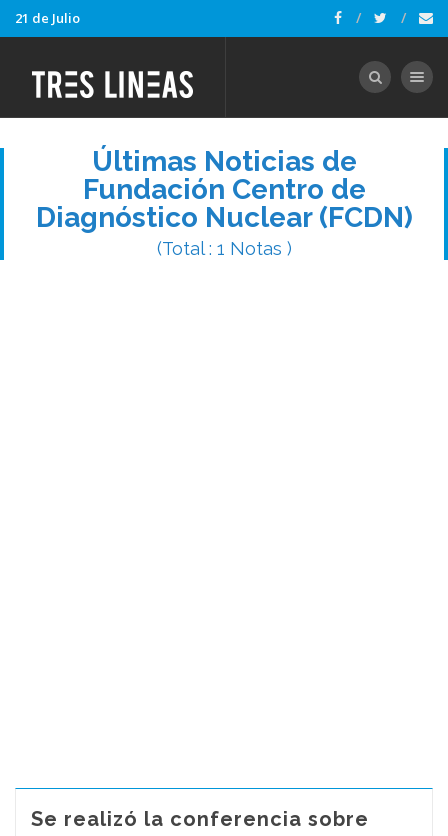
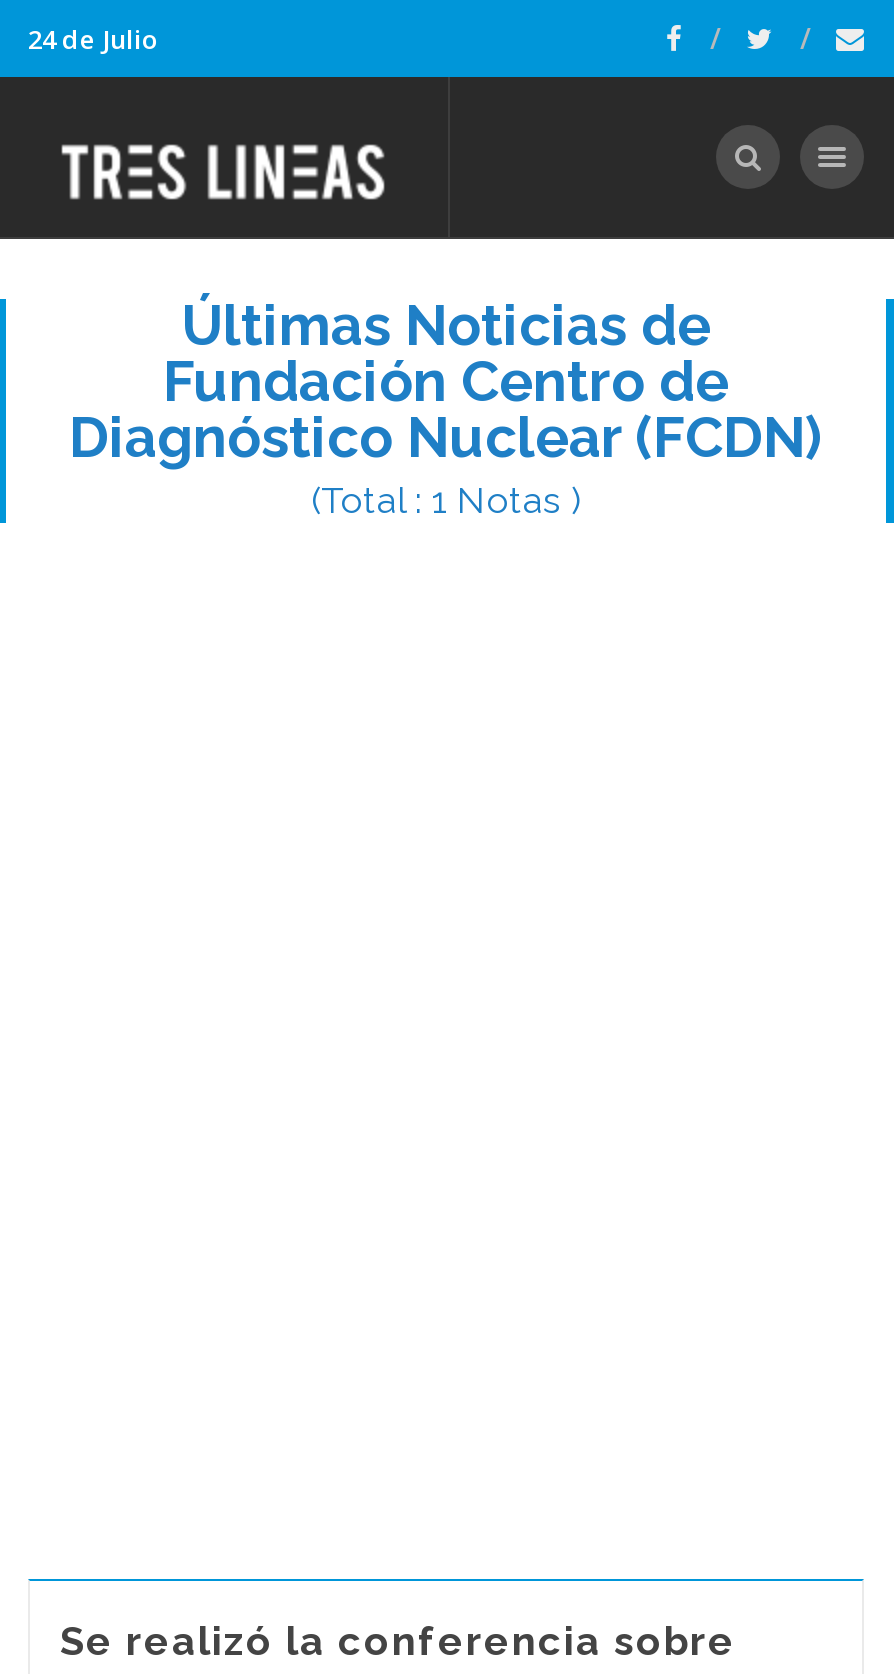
- 21 de Julio
+ 24 de Julio
